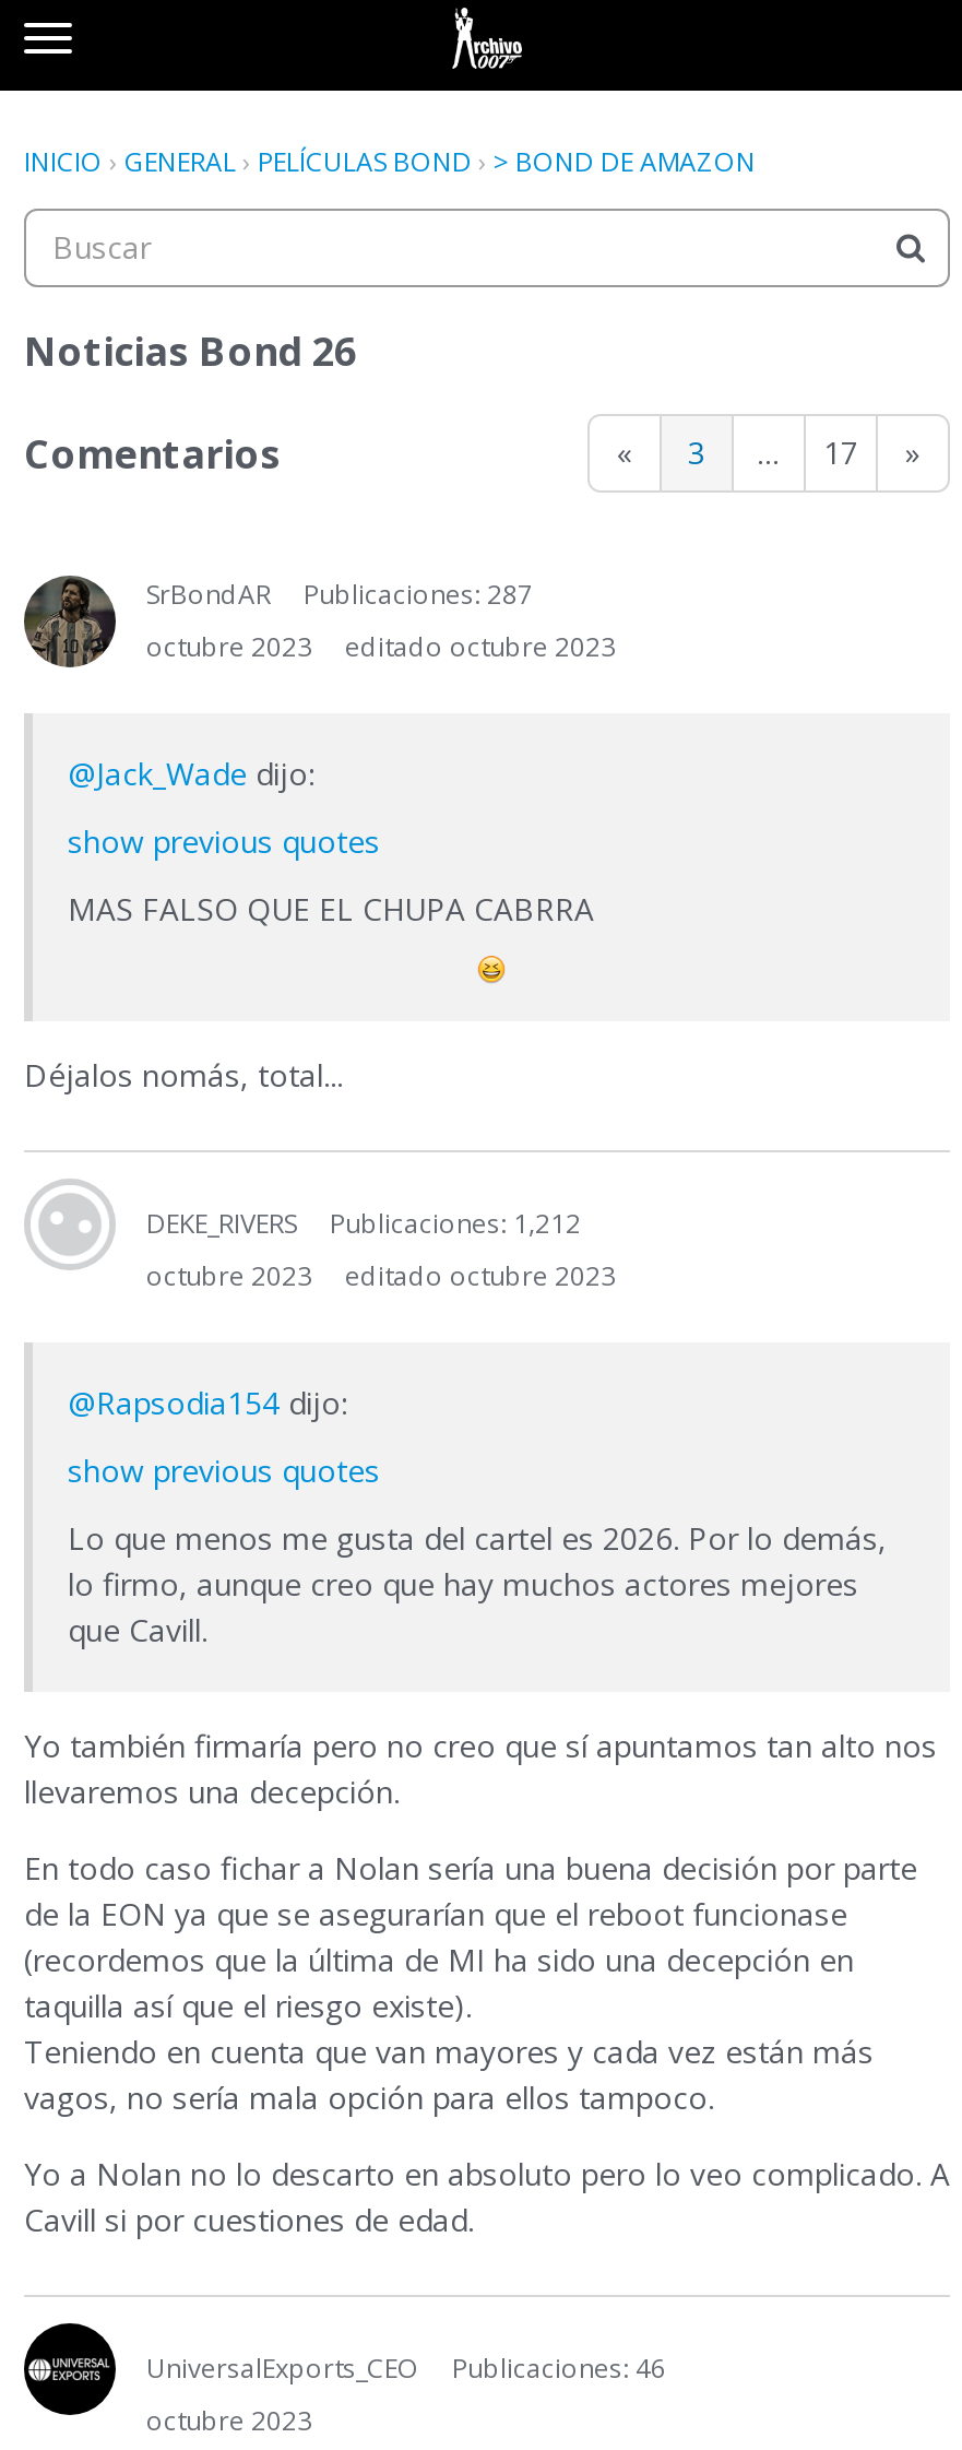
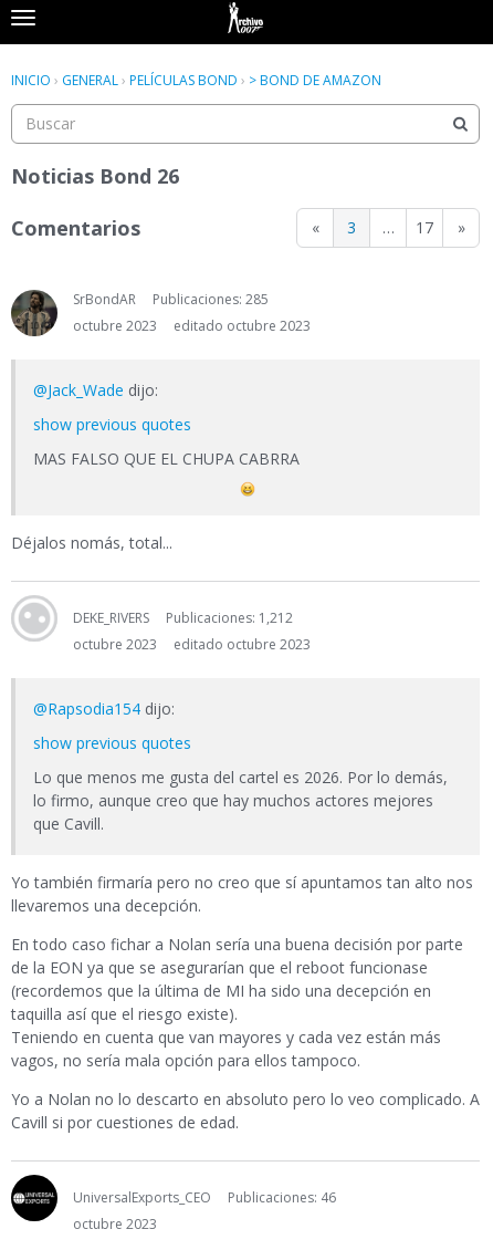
- Publicaciones: 287
+ Publicaciones: 285
